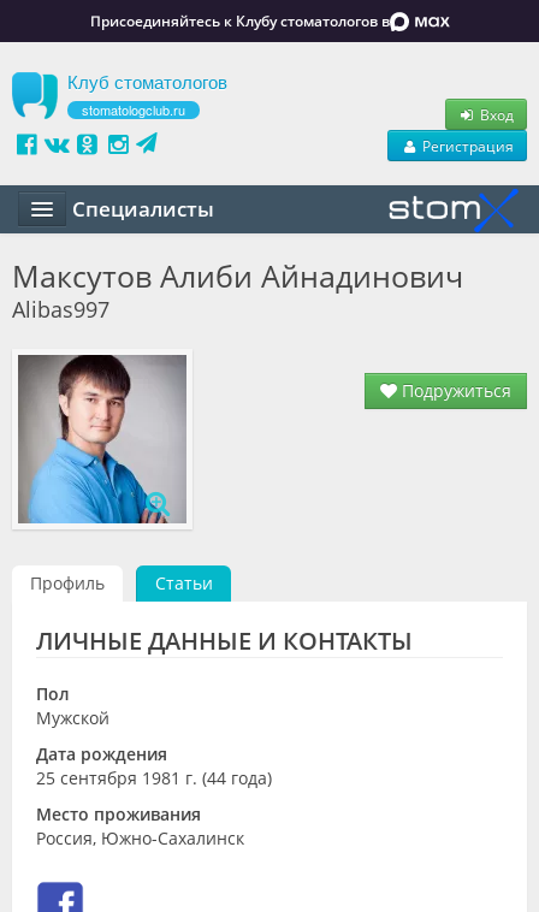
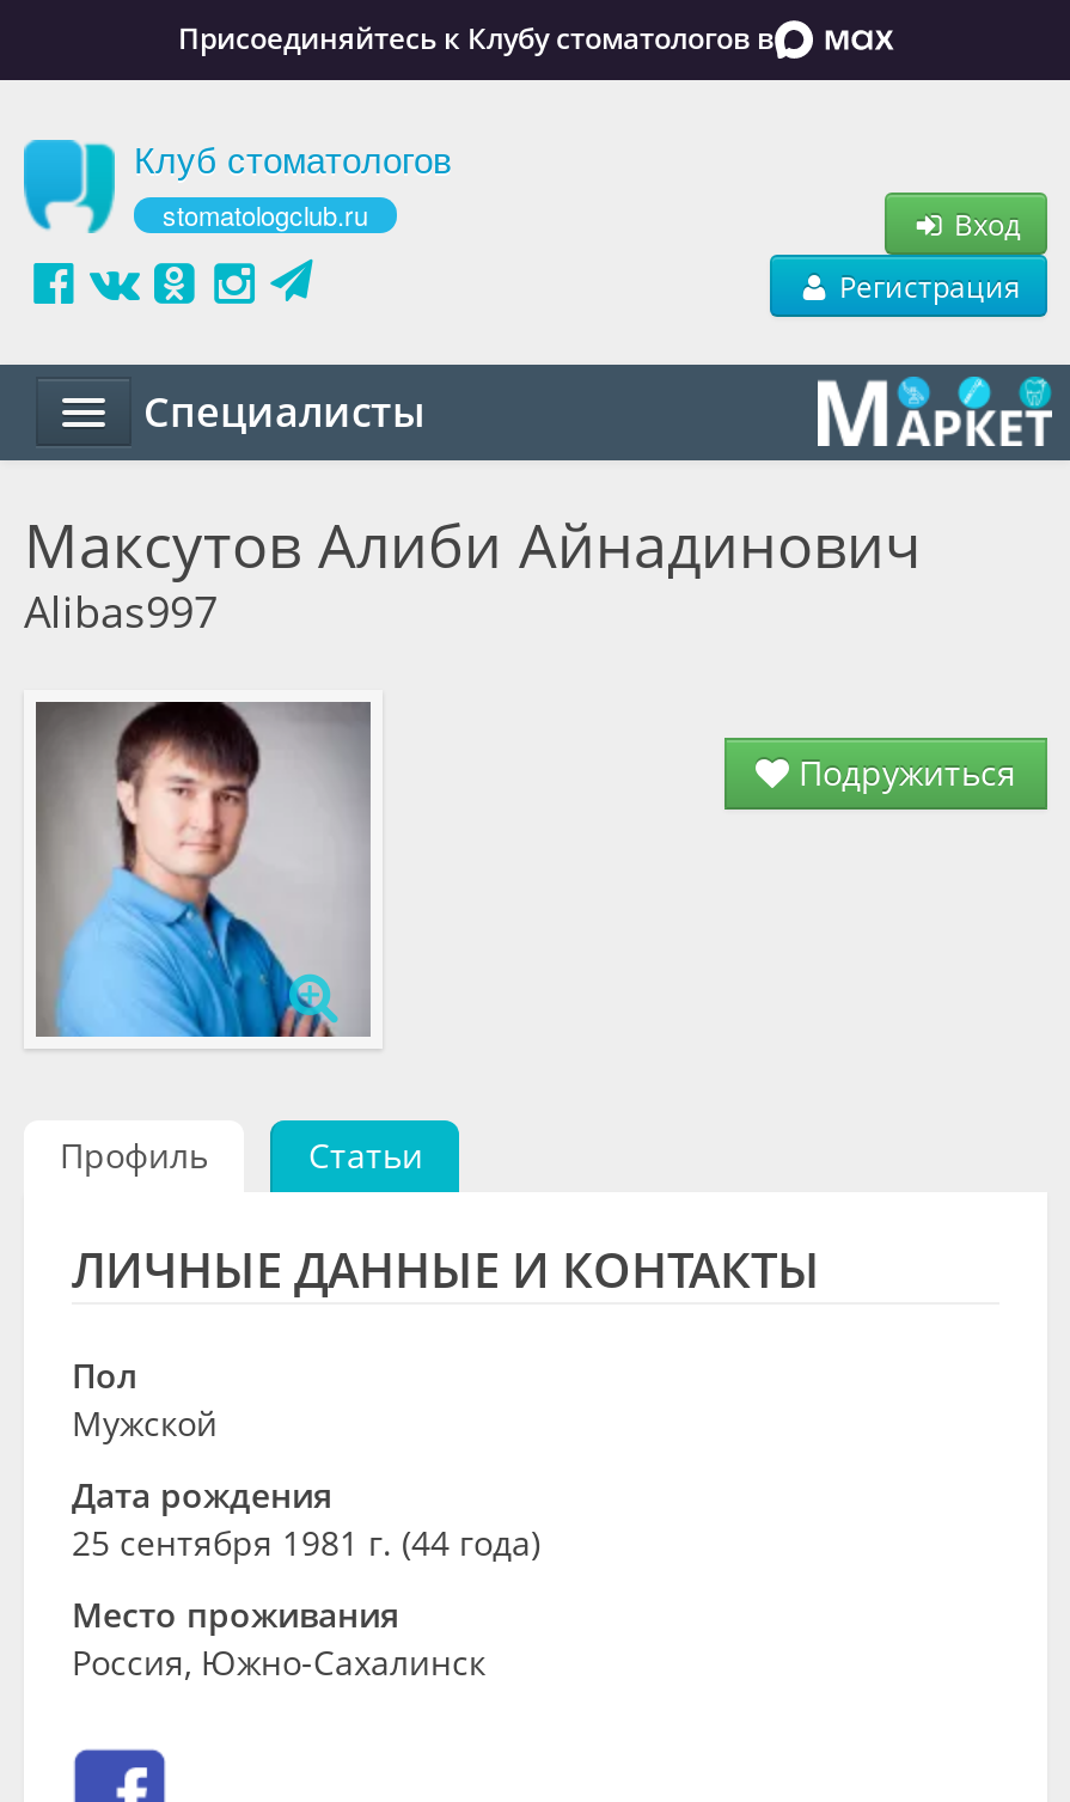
- [image]
+ [image]
